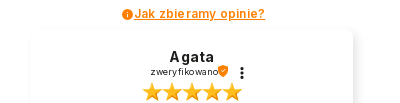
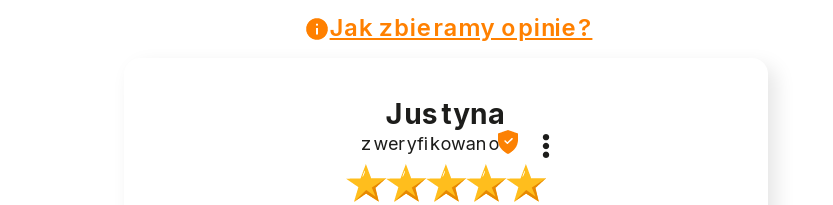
- Agata
+ Justyna
